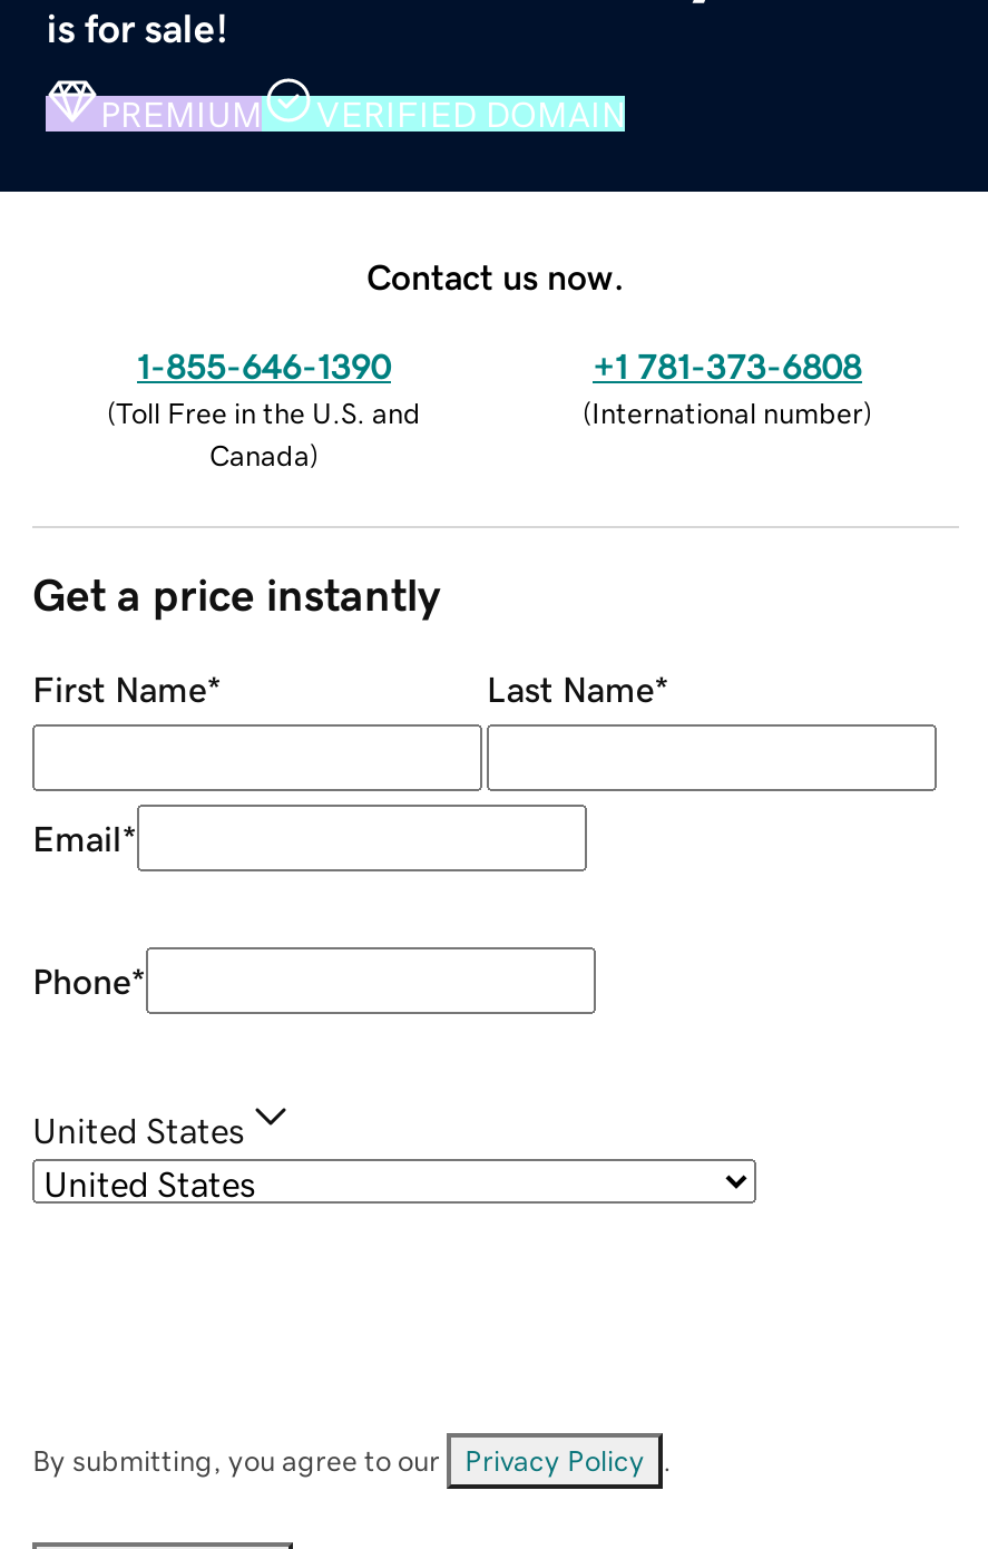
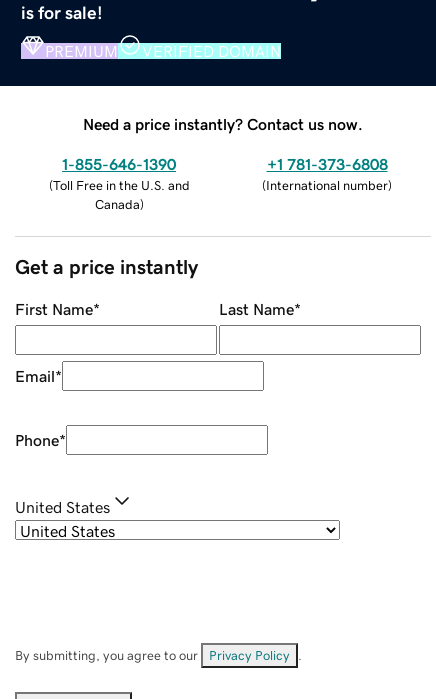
- Contact us now.
+ Need a price instantly? Contact us now.
